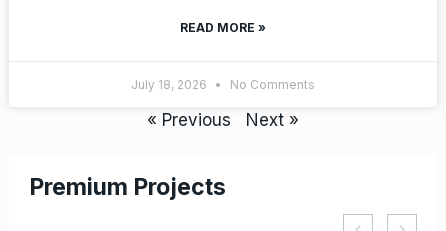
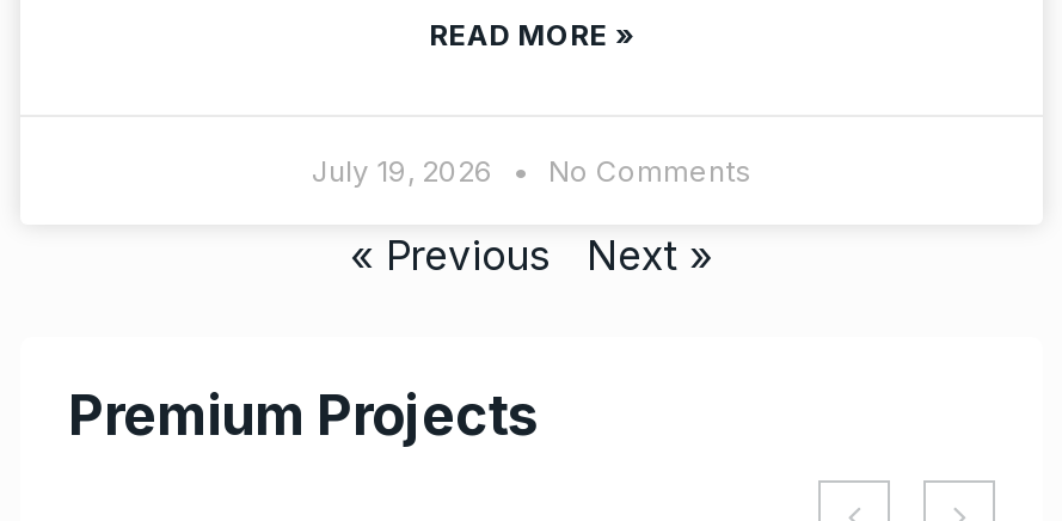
- July 18, 2026 No Comments
+ July 19, 2026 No Comments
